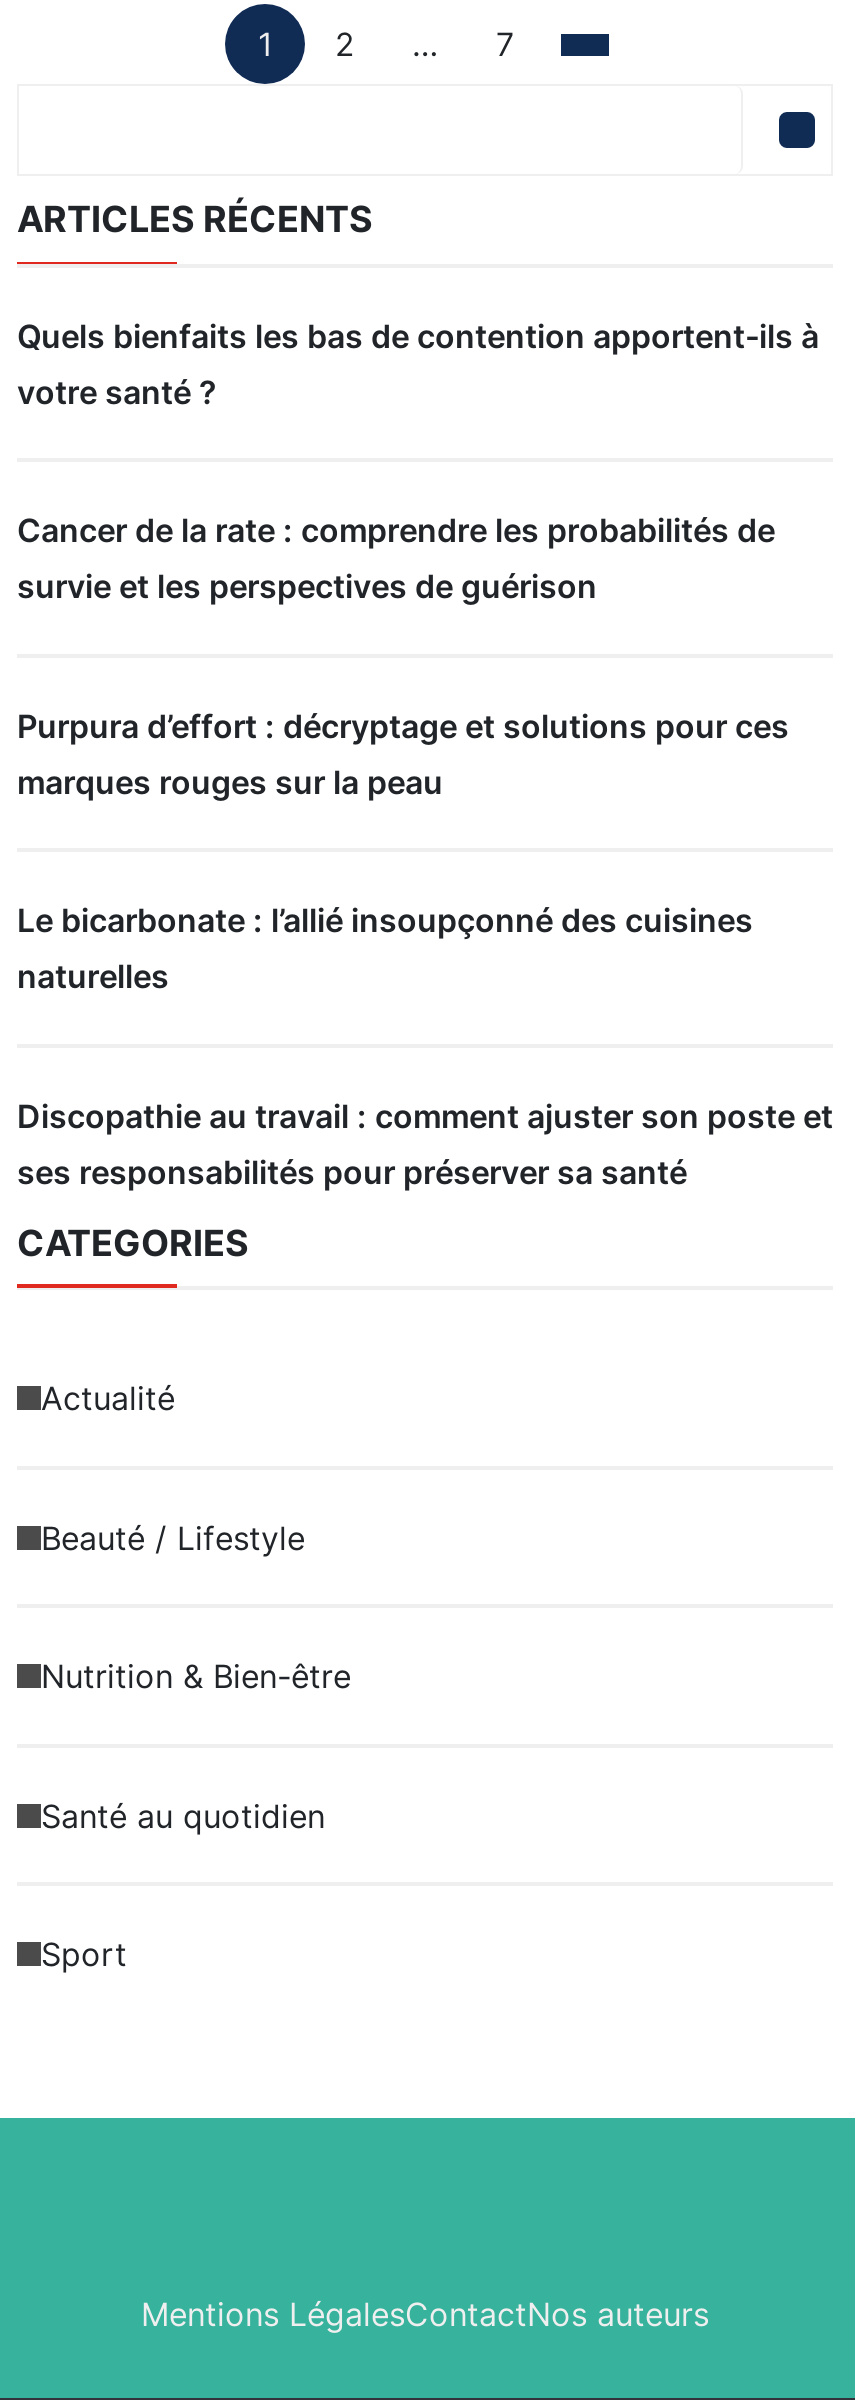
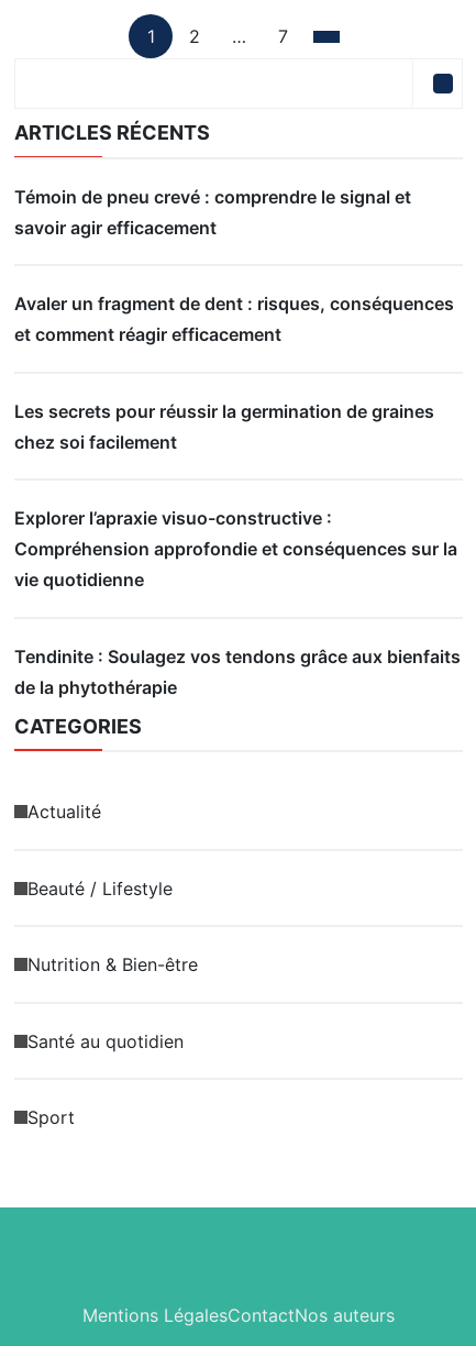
- Quels bienfaits les bas de contention apportent-ils à
- votre santé ?
+ Témoin de pneu crevé : comprendre le signal et
+ savoir agir efficacement

- Cancer de la rate : comprendre les probabilités de
- survie et les perspectives de guérison
+ Avaler un fragment de dent : risques, conséquences
+ et comment réagir efficacement

- Purpura d’effort : décryptage et solutions pour ces
- marques rouges sur la peau
+ Les secrets pour réussir la germination de graines
+ chez soi facilement

- Le bicarbonate : l’allié insoupçonné des cuisines
- naturelles
+ Explorer l’apraxie visuo-constructive :
+ Compréhension approfondie et conséquences sur la
+ vie quotidienne

- Discopathie au travail : comment ajuster son poste et
- ses responsabilités pour préserver sa santé
+ Tendinite : Soulagez vos tendons grâce aux bienfaits
+ de la phytothérapie
